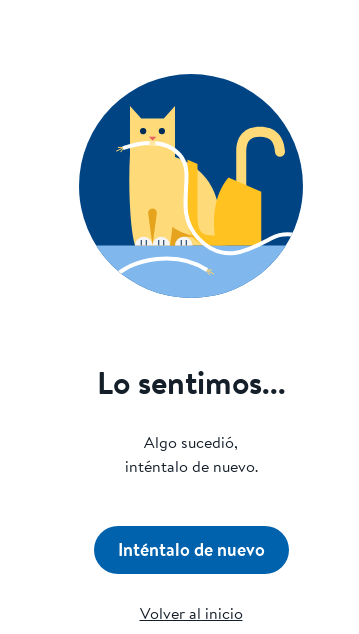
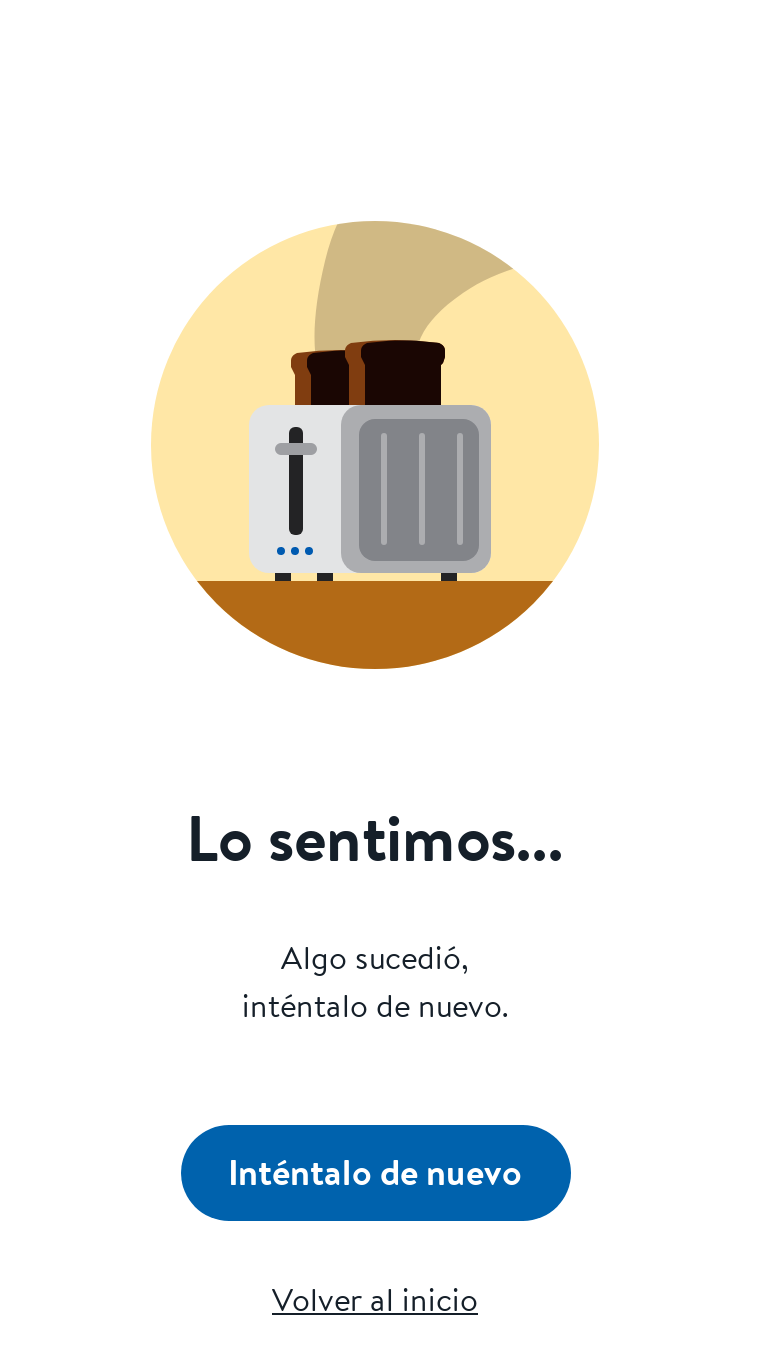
- [image]
+ [image]
